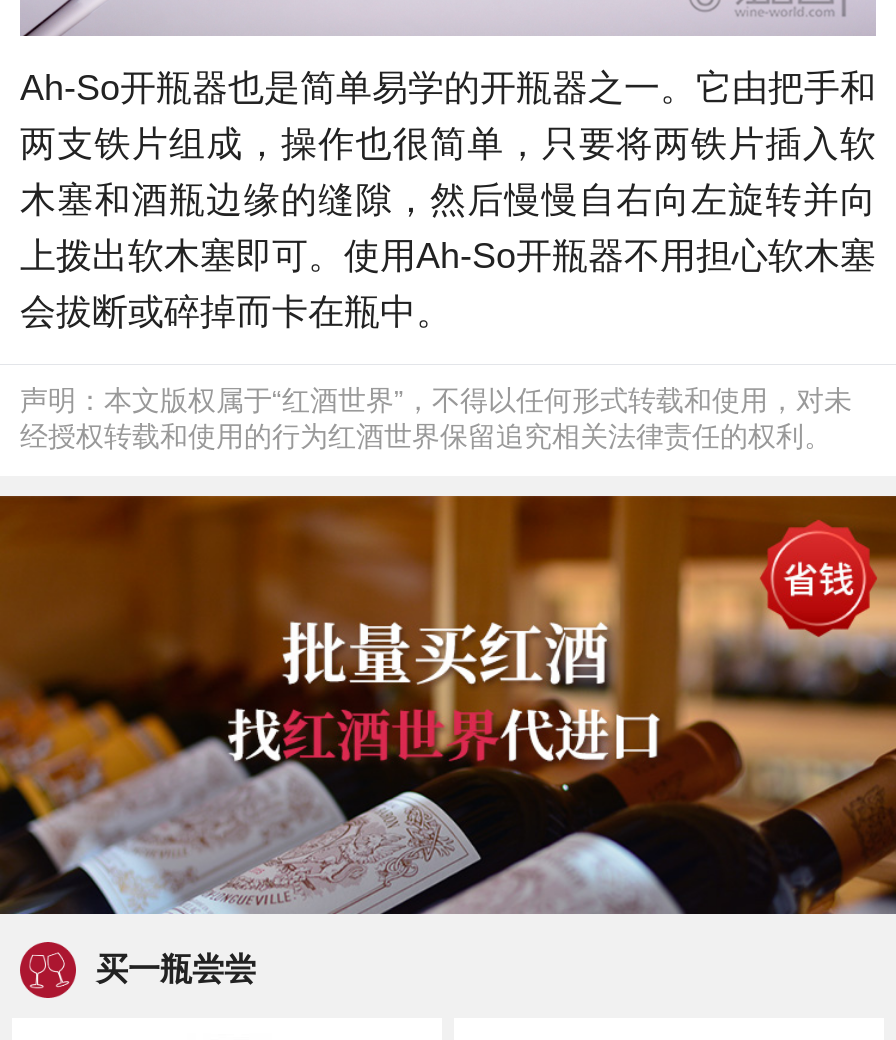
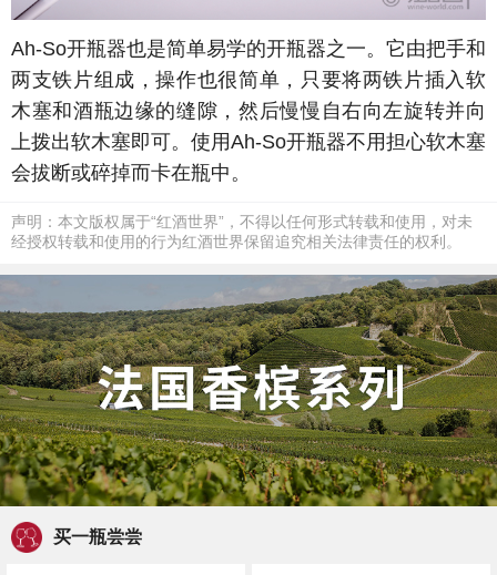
- [image]
+ [image]
